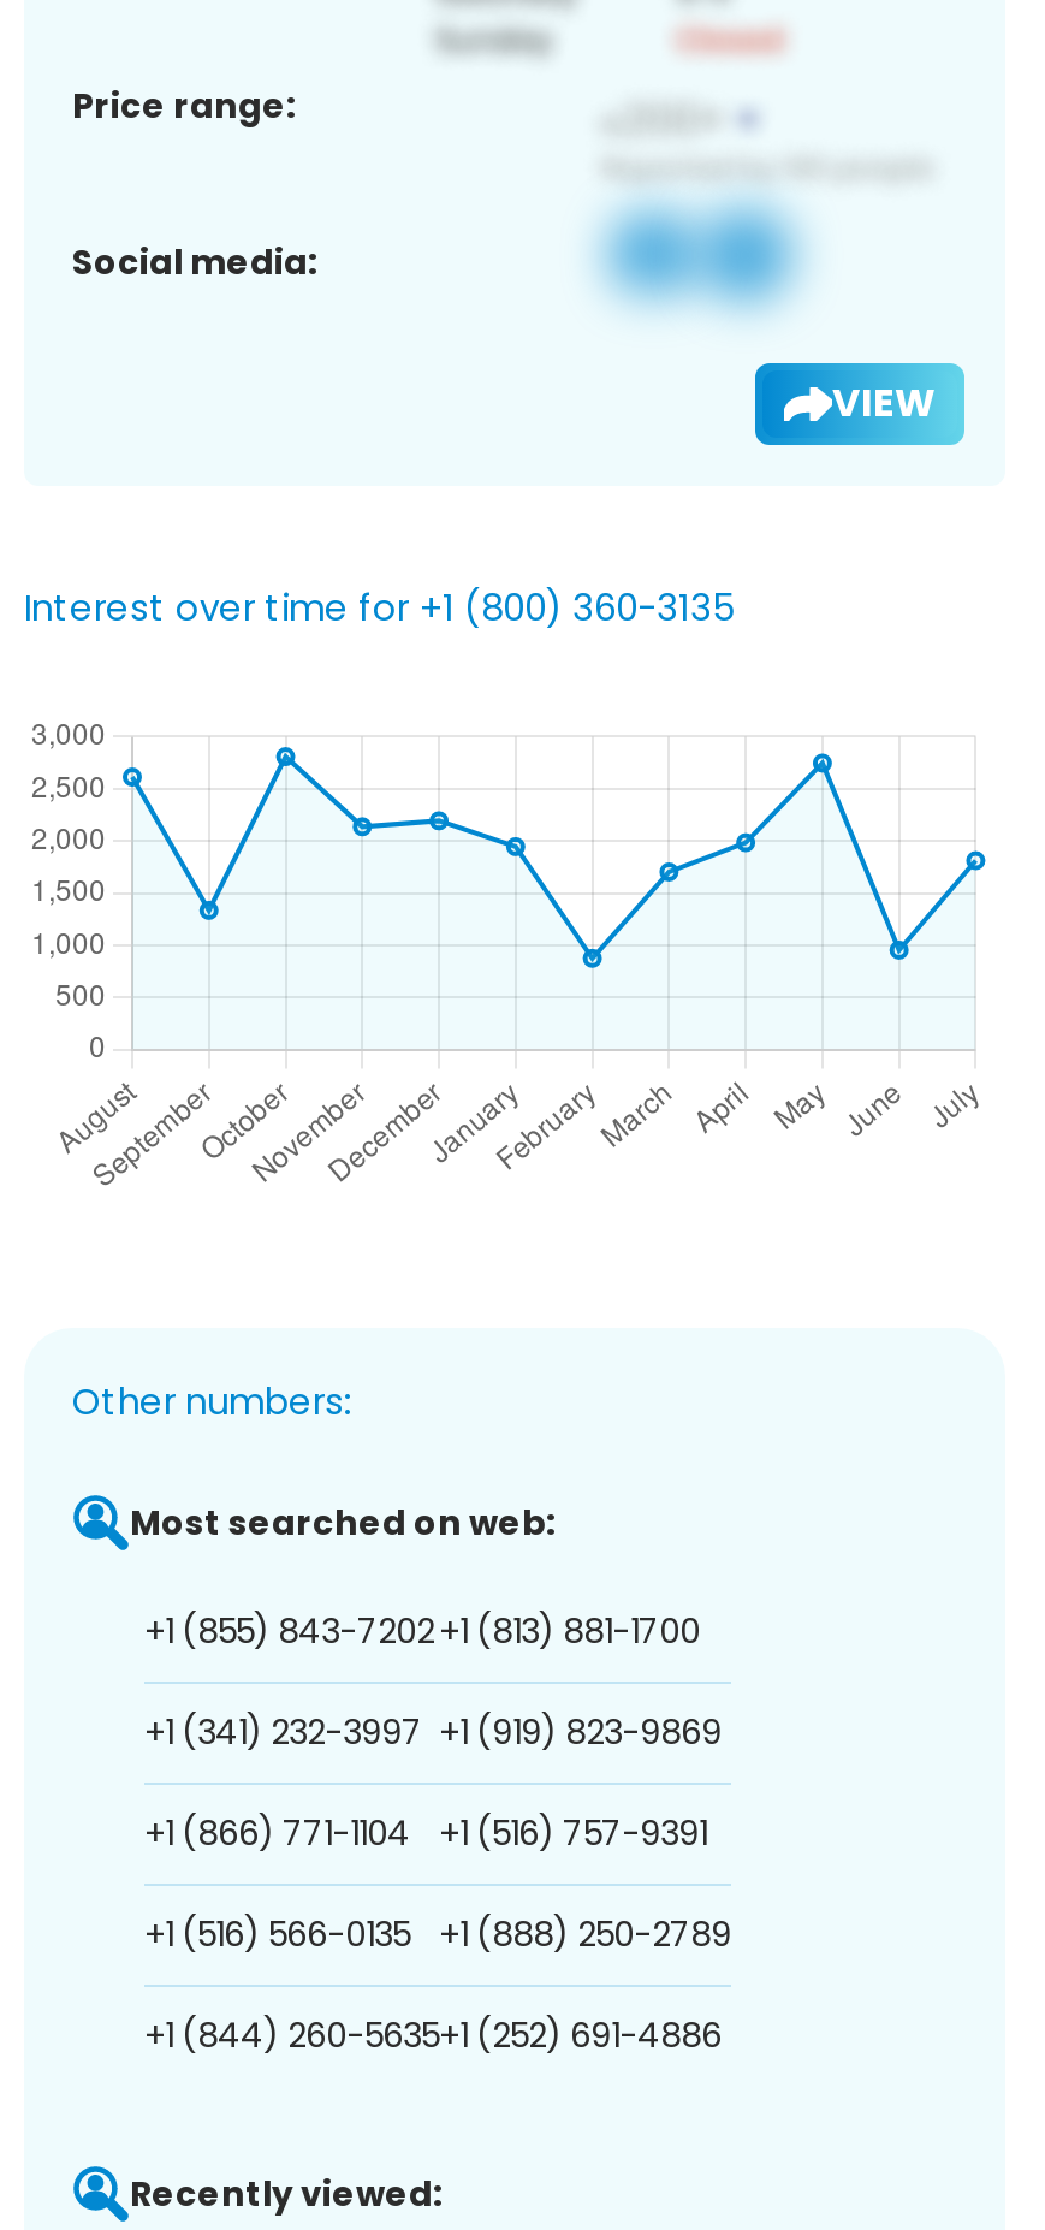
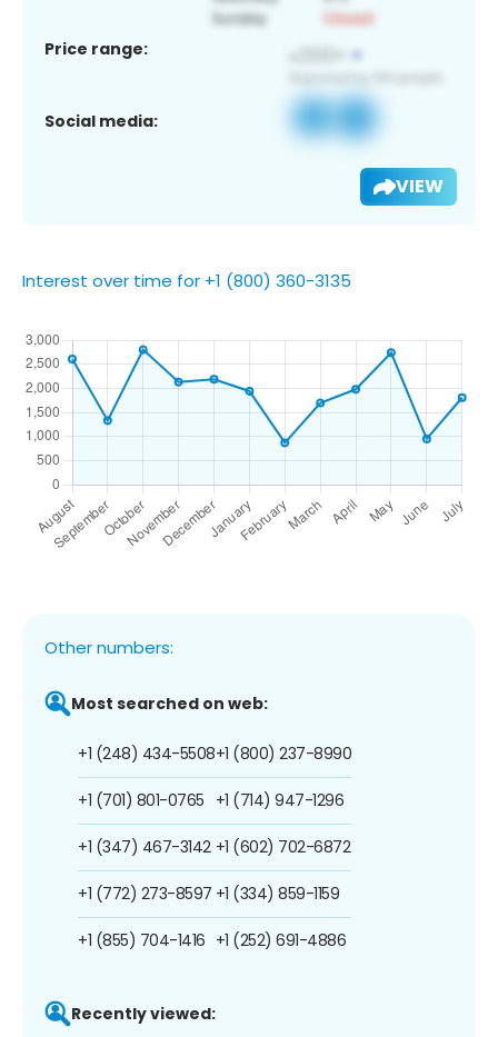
- +1 (855) 843-7202
+ +1 (248) 434-5508

- +1 (813) 881-1700
+ +1 (800) 237-8990

- +1 (341) 232-3997
+ +1 (701) 801-0765

- +1 (919) 823-9869
+ +1 (714) 947-1296

- +1 (866) 771-1104
+ +1 (347) 467-3142

- +1 (516) 757-9391
+ +1 (602) 702-6872

- +1 (516) 566-0135
+ +1 (772) 273-8597

- +1 (888) 250-2789
+ +1 (334) 859-1159

- +1 (844) 260-5635
+ +1 (855) 704-1416
